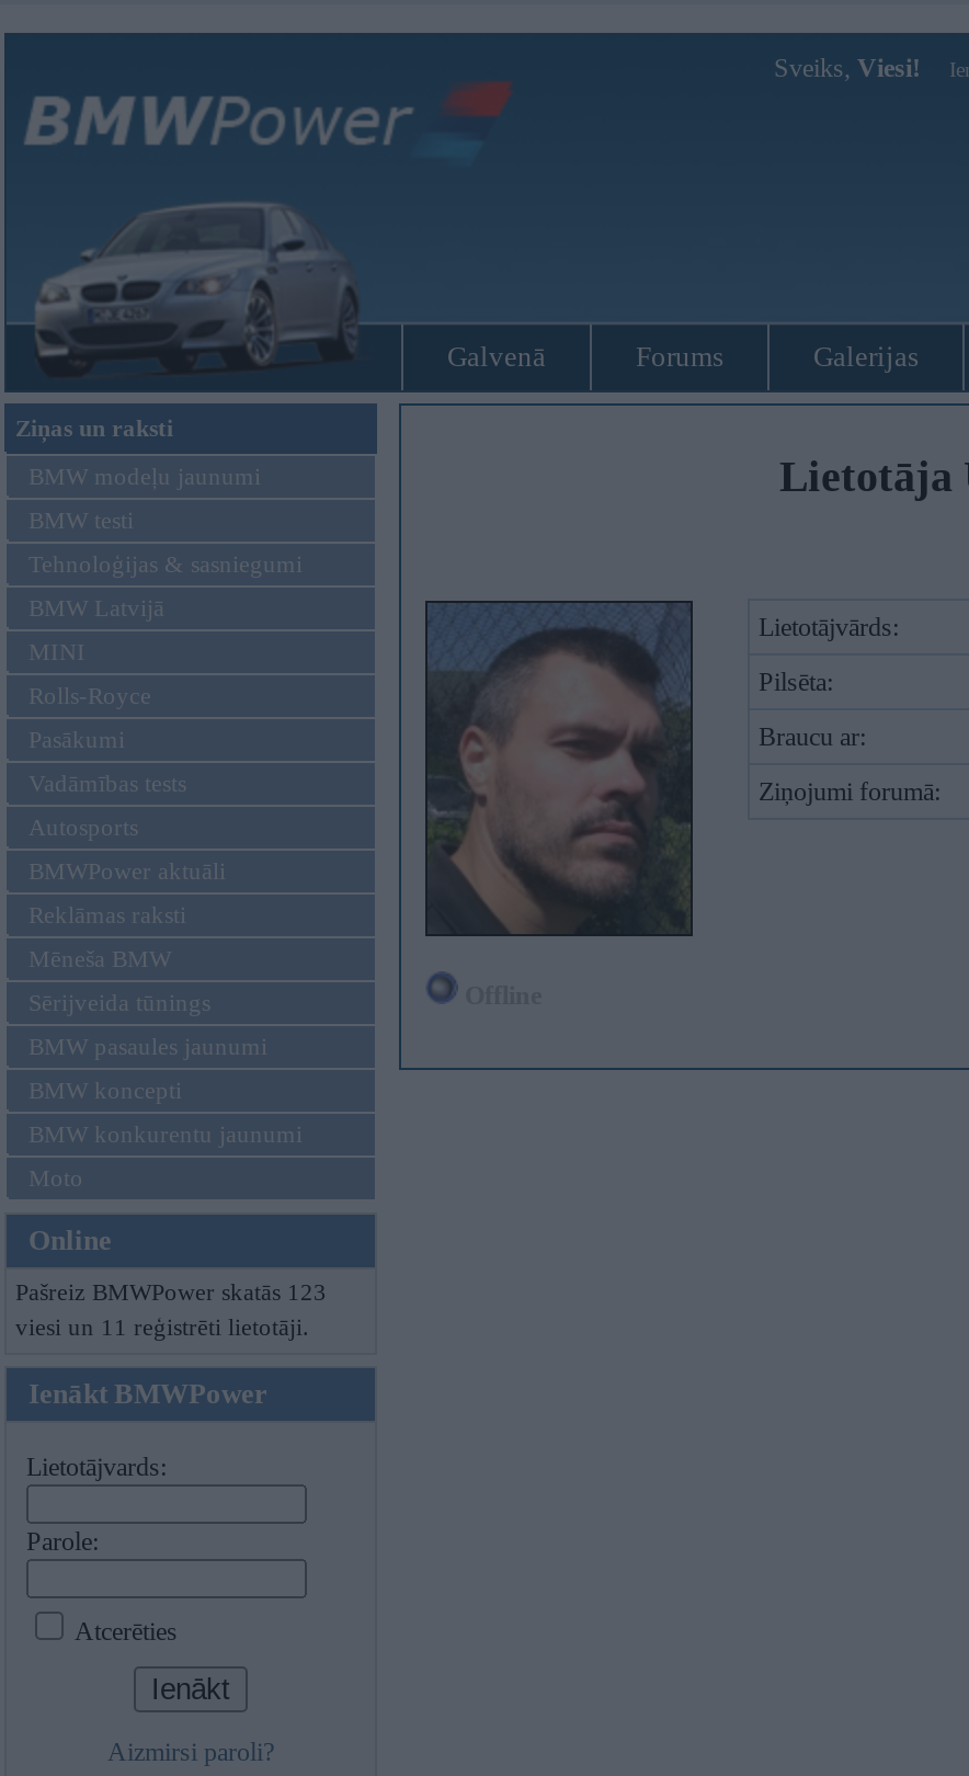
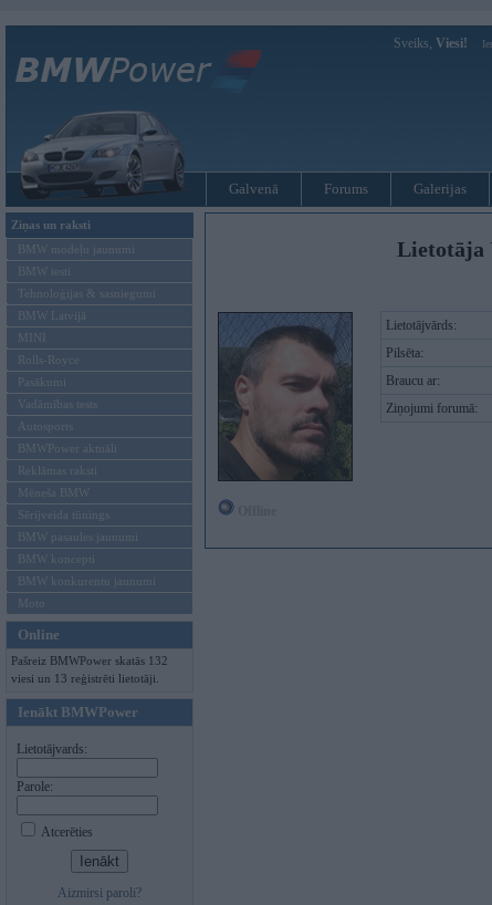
- Pašreiz BMWPower skatās 123
+ Pašreiz BMWPower skatās 132

- viesi un 11 reģistrēti lietotāji.
+ viesi un 13 reģistrēti lietotāji.
